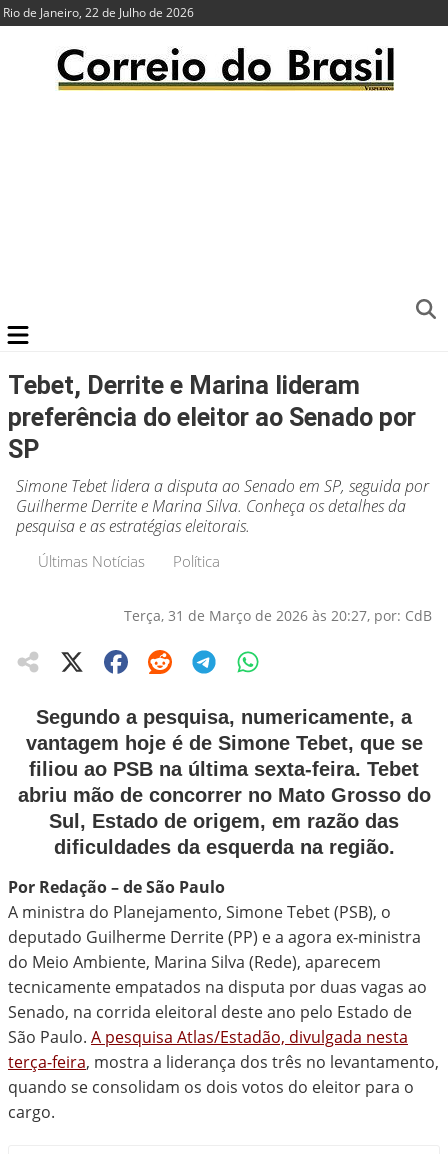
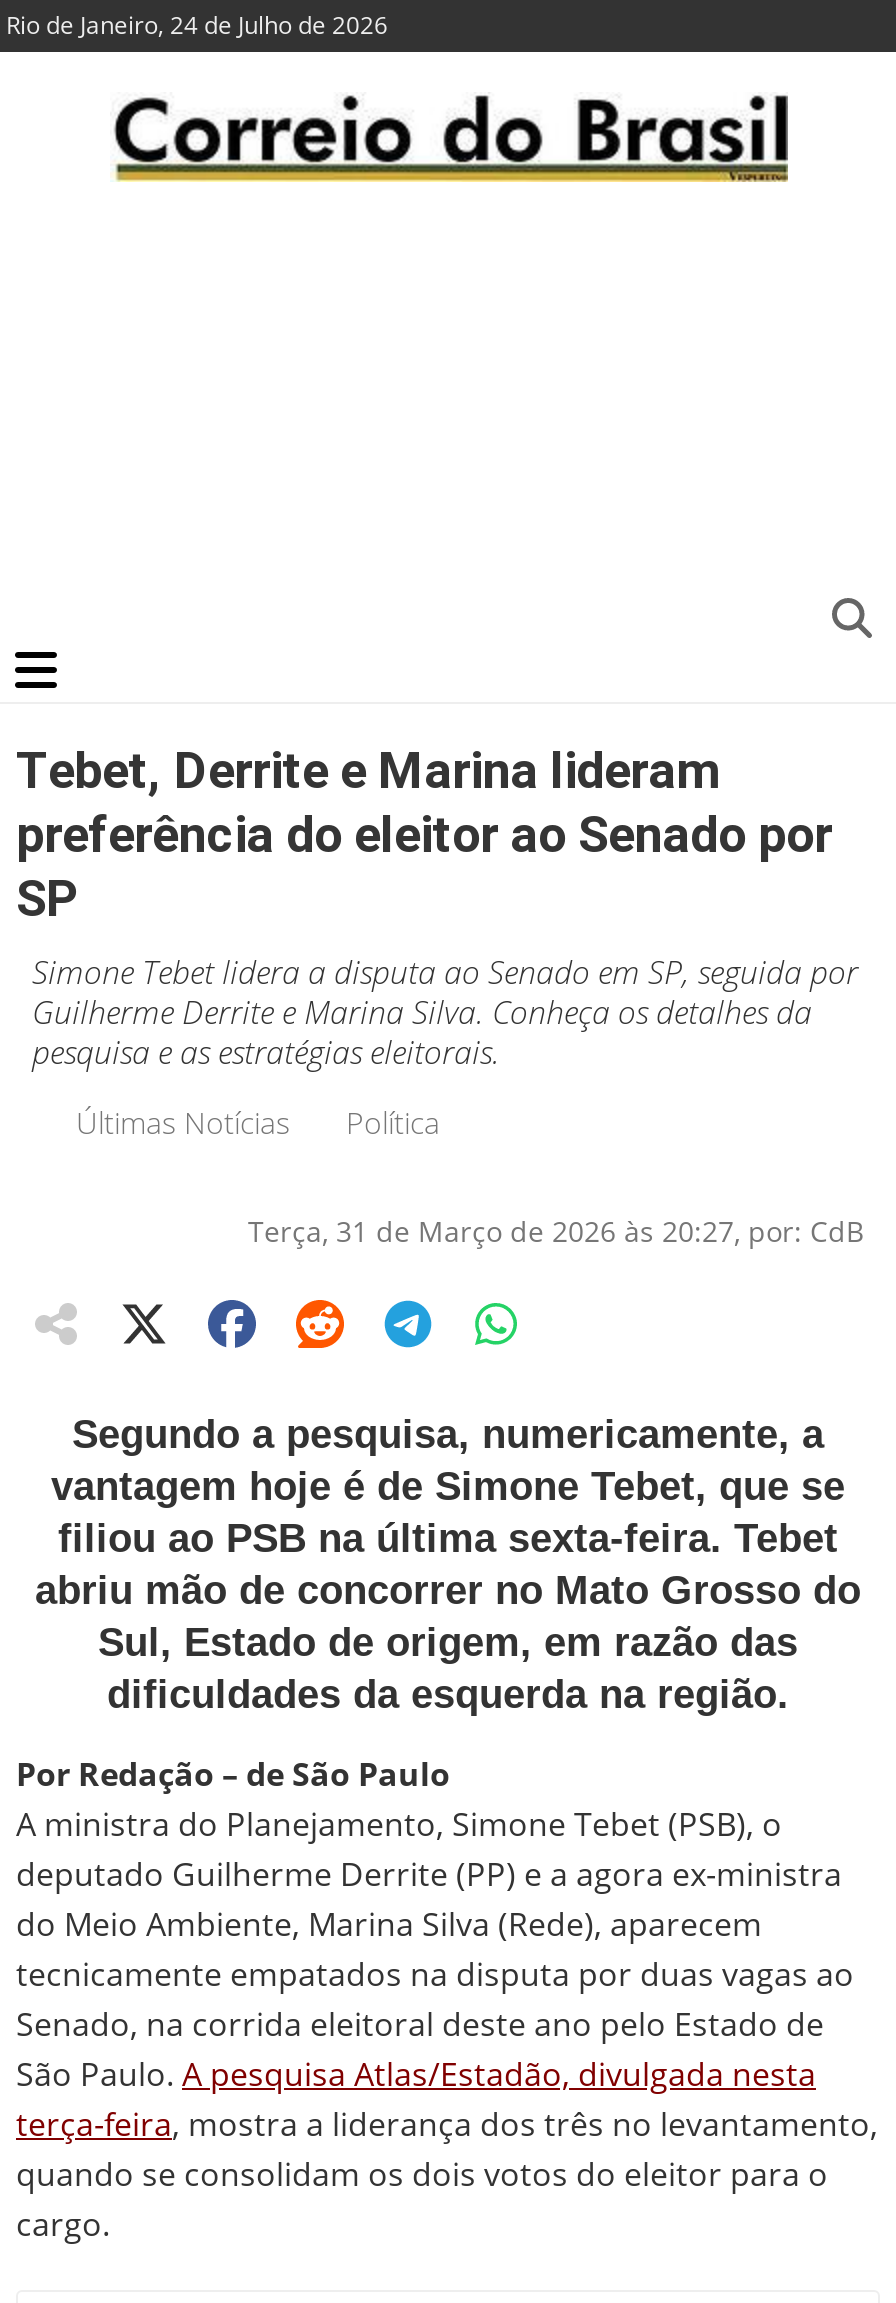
- Rio de Janeiro, 22 de Julho de 2026
+ Rio de Janeiro, 24 de Julho de 2026
